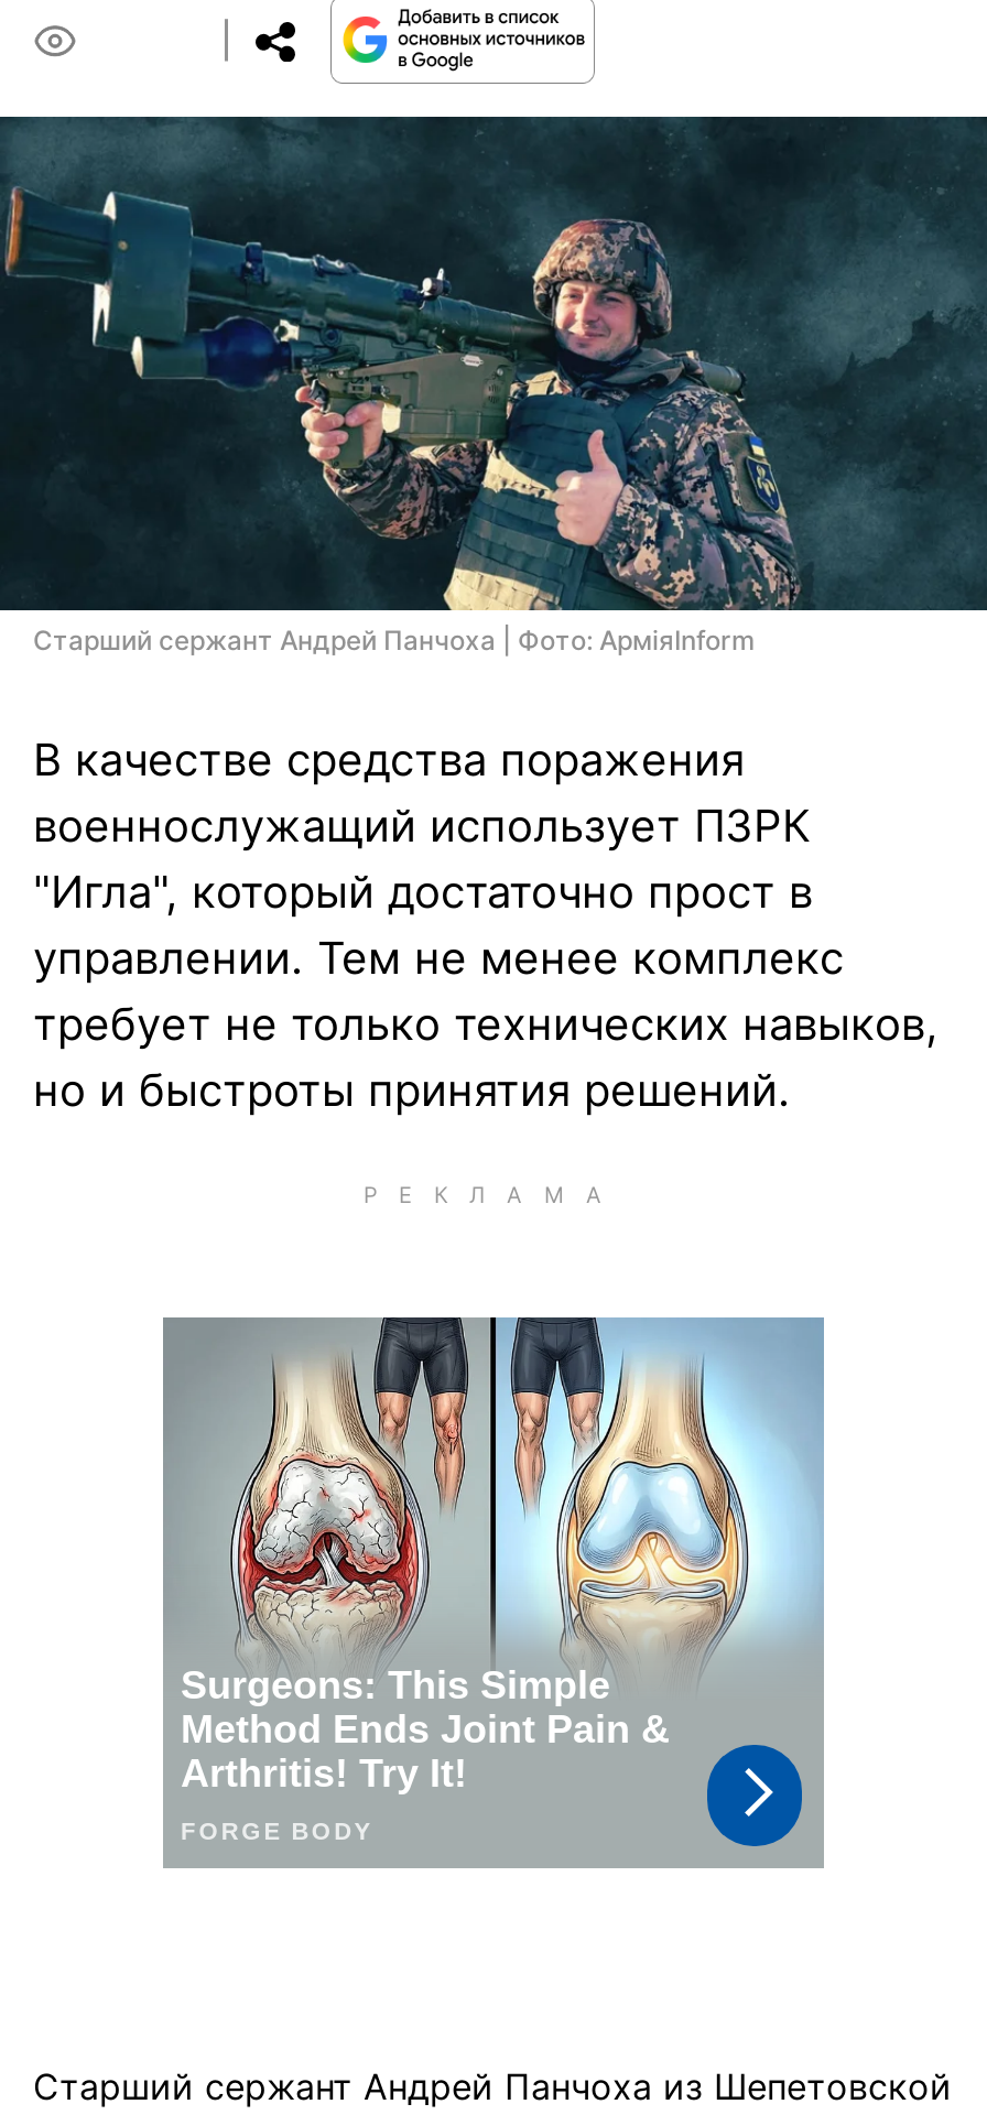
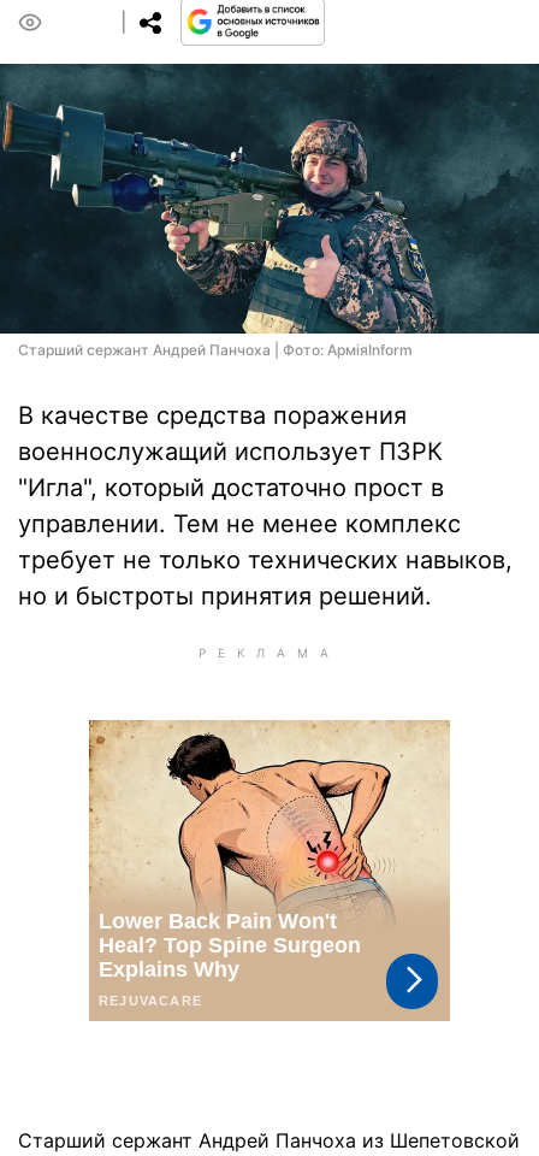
- [image]
+ [image]
